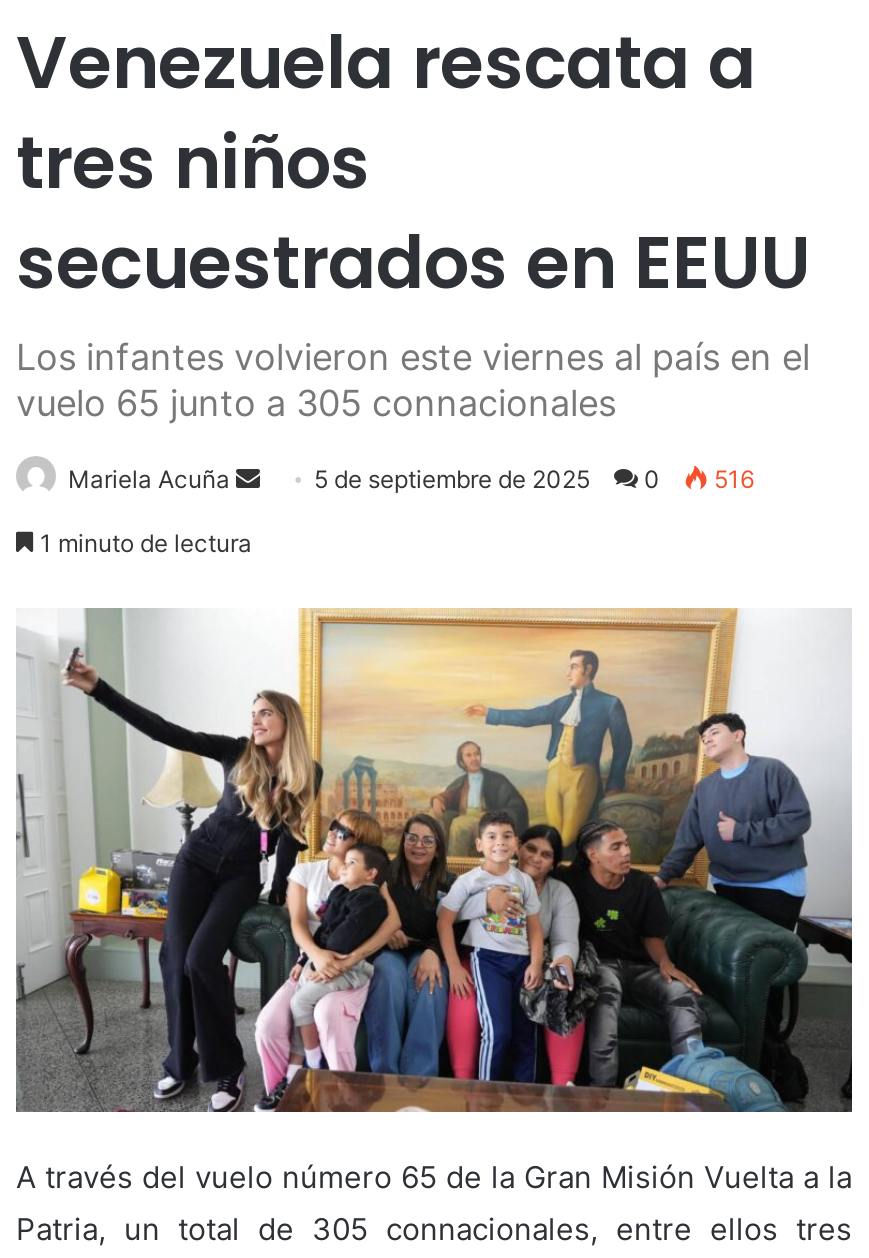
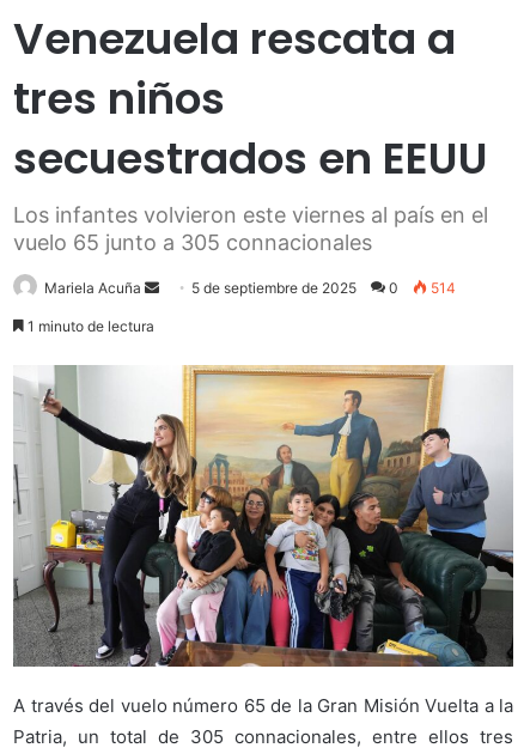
- 516
+ 514
